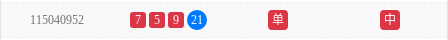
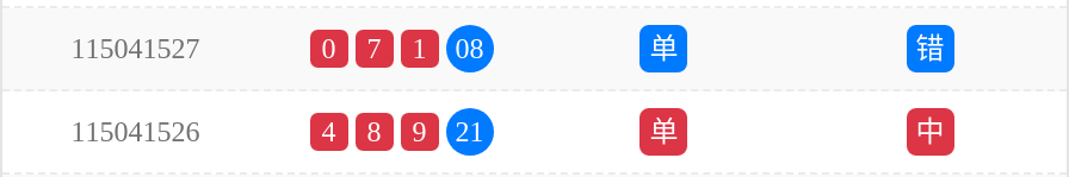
- 115040952
+ 115041527
+ 0

- 5
+ 1
+ 08
+ 单
+ 错
+ 115041526
+ 4
+ 8
